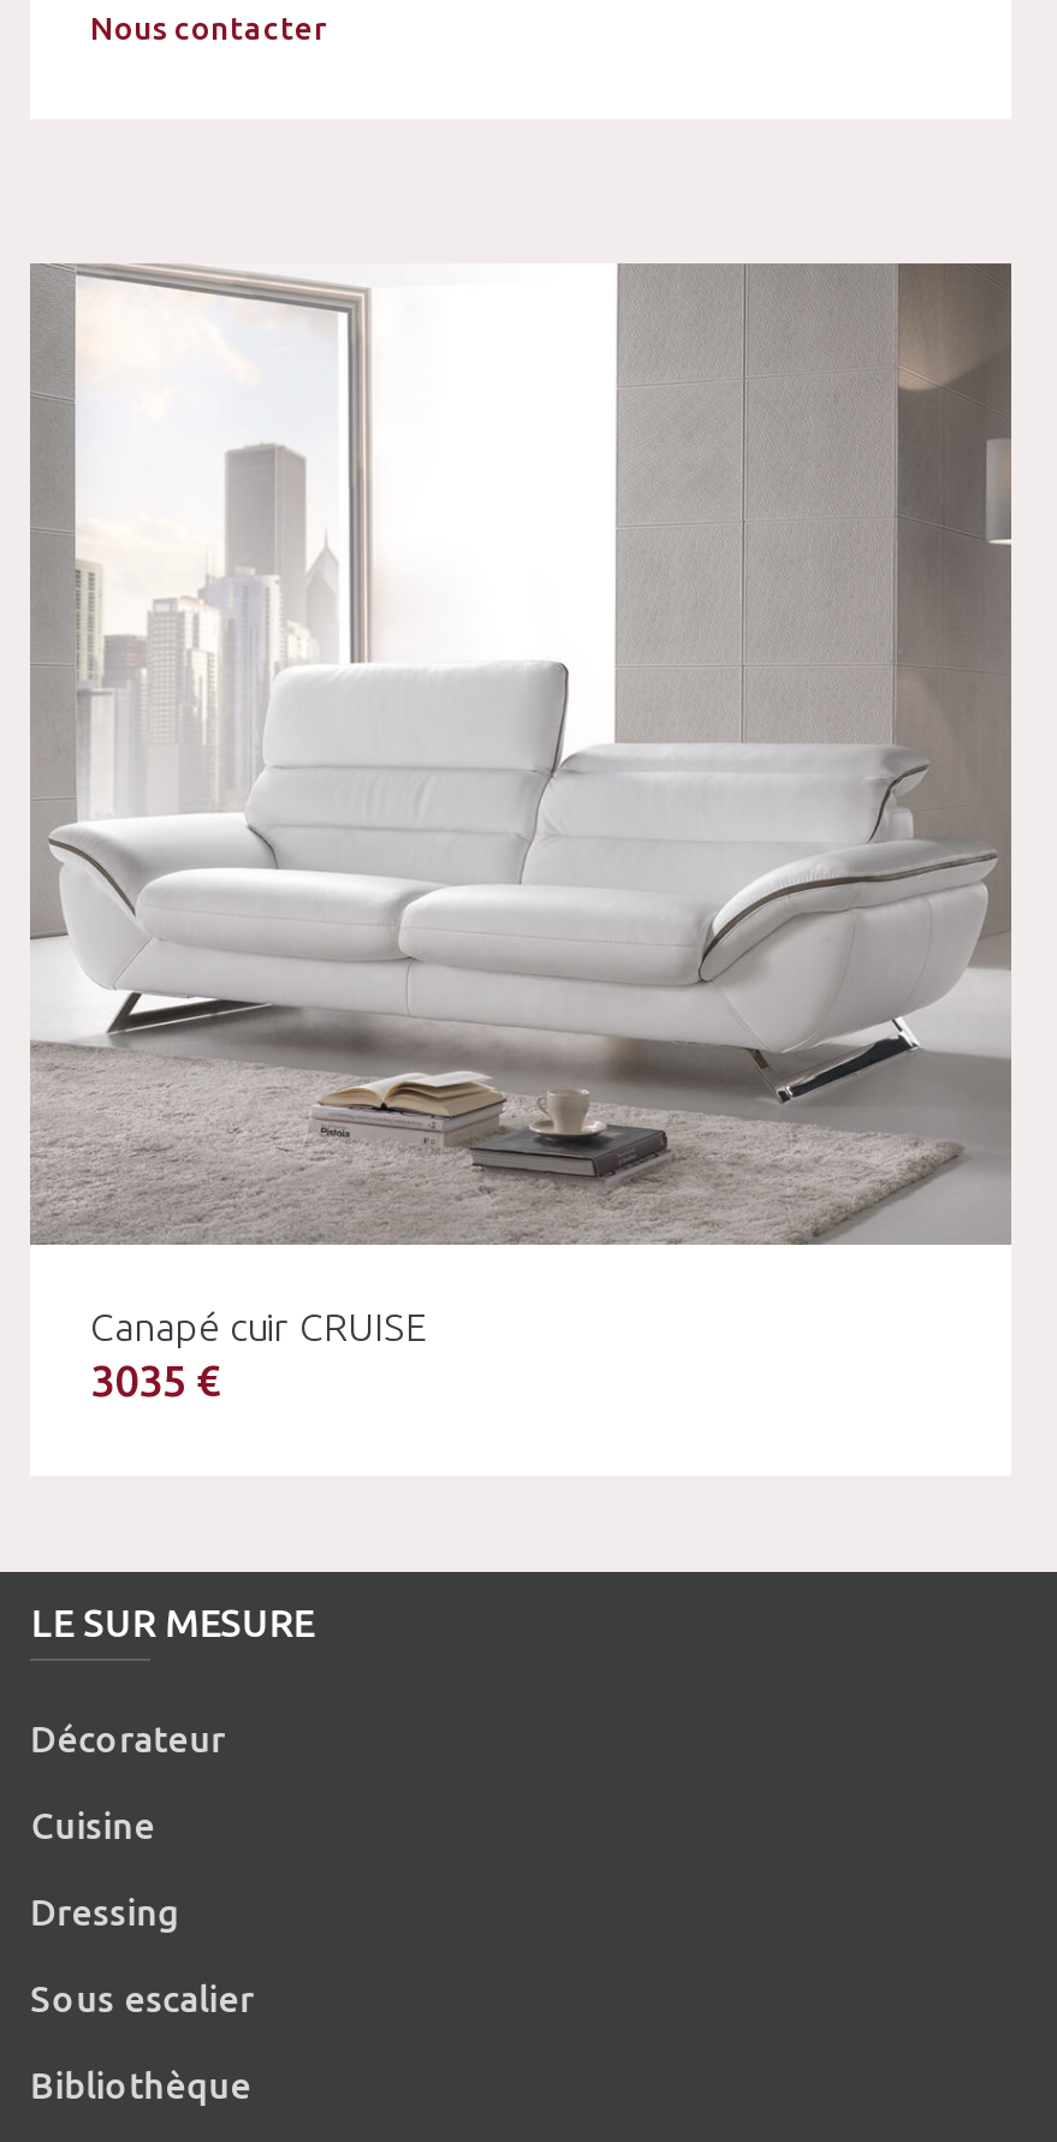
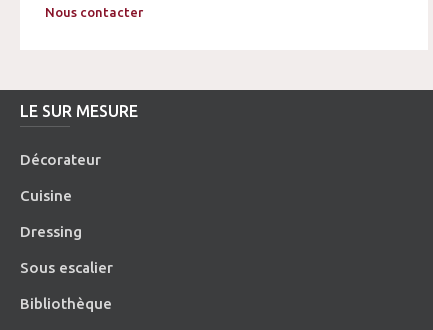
- [image]
- Canapé cuir CRUISE
- 3035 €
